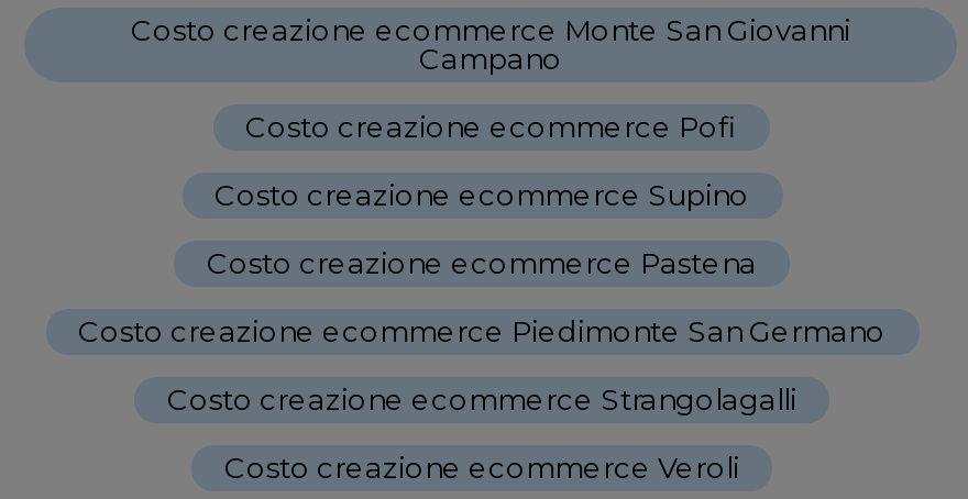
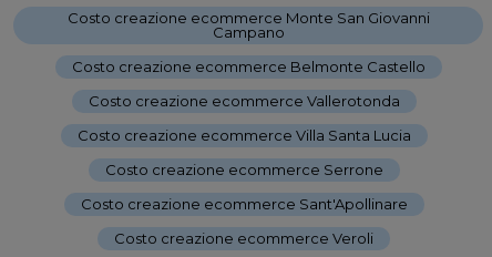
- Costo creazione ecommerce Pofi
+ Costo creazione ecommerce Belmonte Castello

- Costo creazione ecommerce Supino
+ Costo creazione ecommerce Vallerotonda

- Costo creazione ecommerce Pastena
+ Costo creazione ecommerce Villa Santa Lucia

- Costo creazione ecommerce Piedimonte San Germano
+ Costo creazione ecommerce Serrone

- Costo creazione ecommerce Strangolagalli
+ Costo creazione ecommerce Sant'Apollinare
